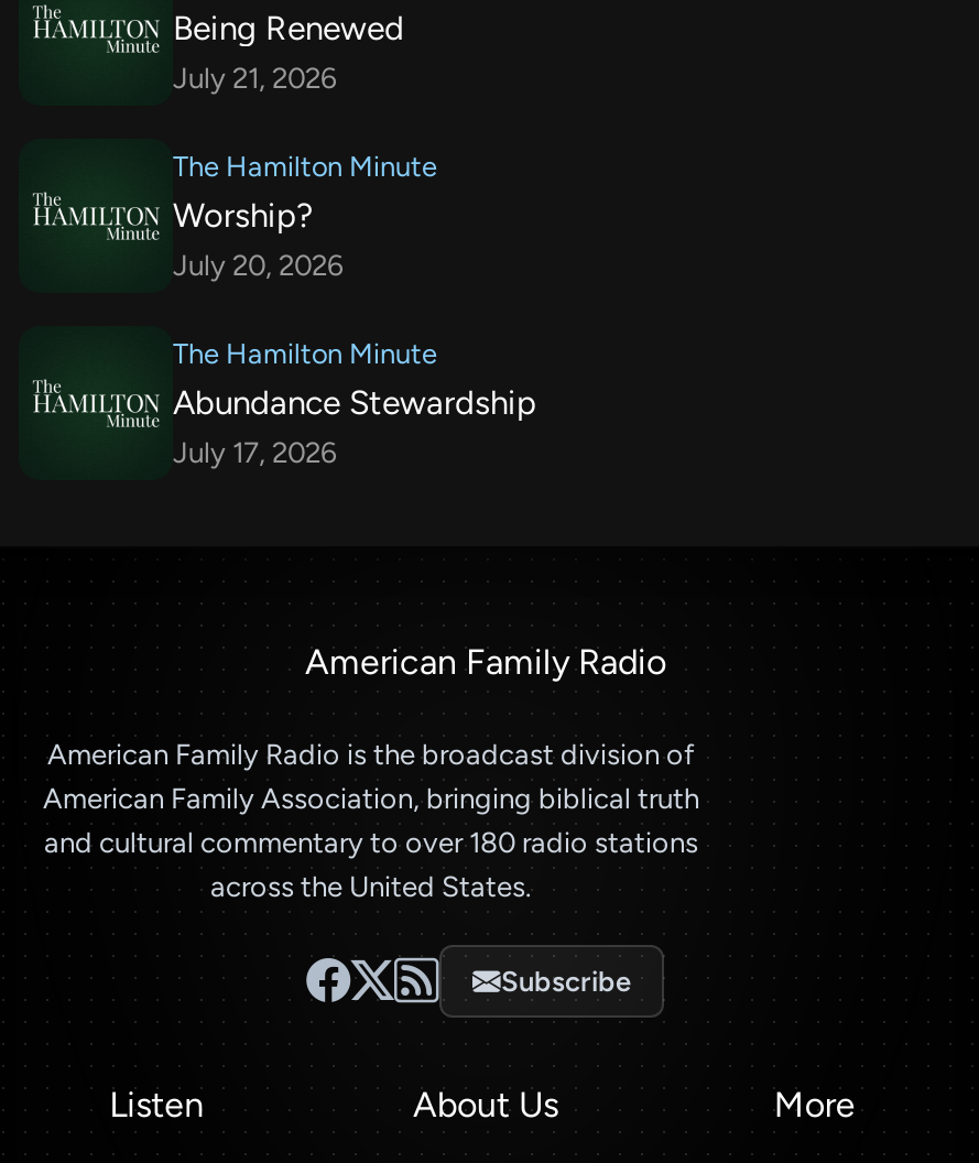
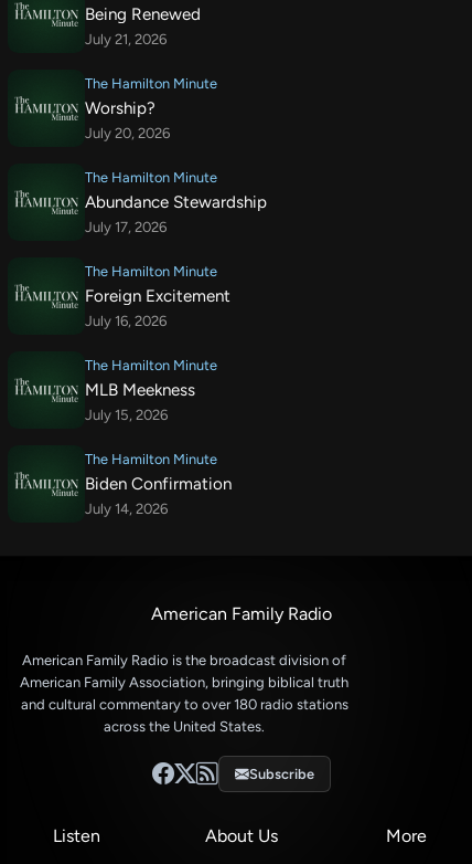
+ The Hamilton Minute
+ Foreign Excitement
+ July 16, 2026
+ The Hamilton Minute
+ MLB Meekness
+ July 15, 2026
+ The Hamilton Minute
+ Biden Confirmation
+ July 14, 2026
